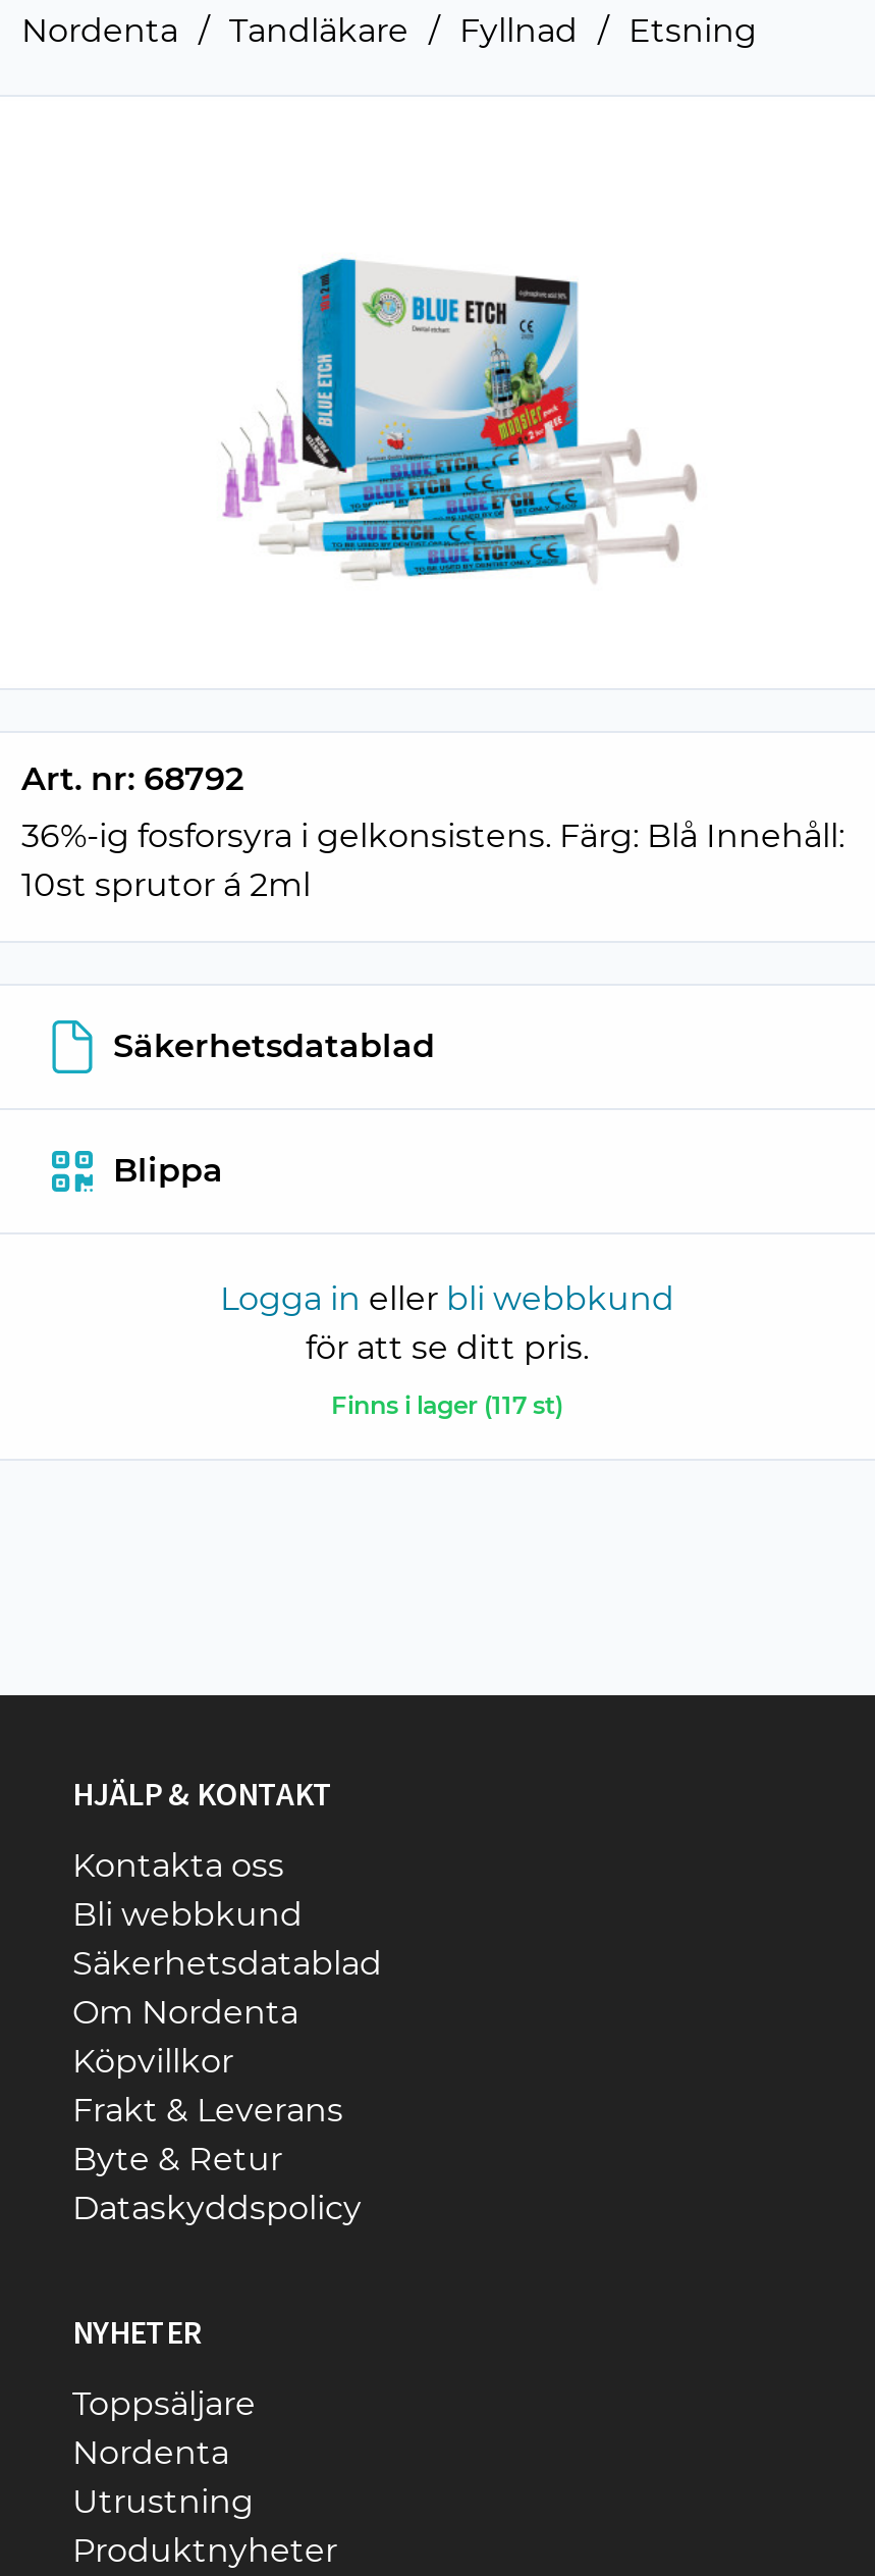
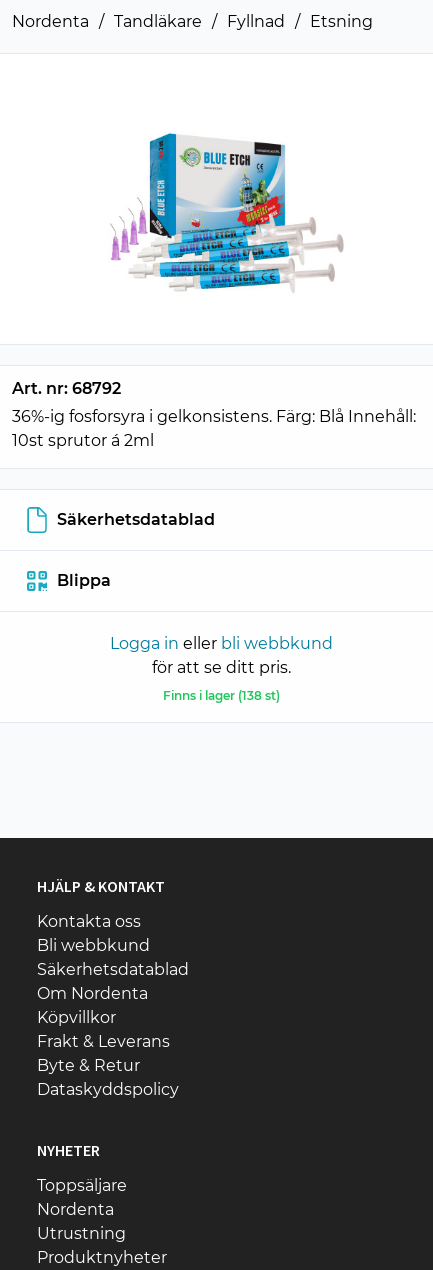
- Finns i lager (117 st)
+ Finns i lager (138 st)
